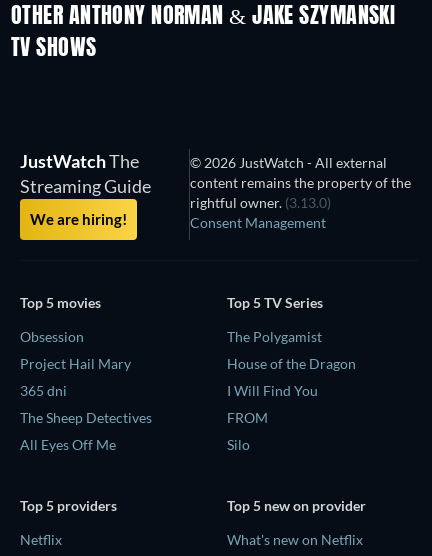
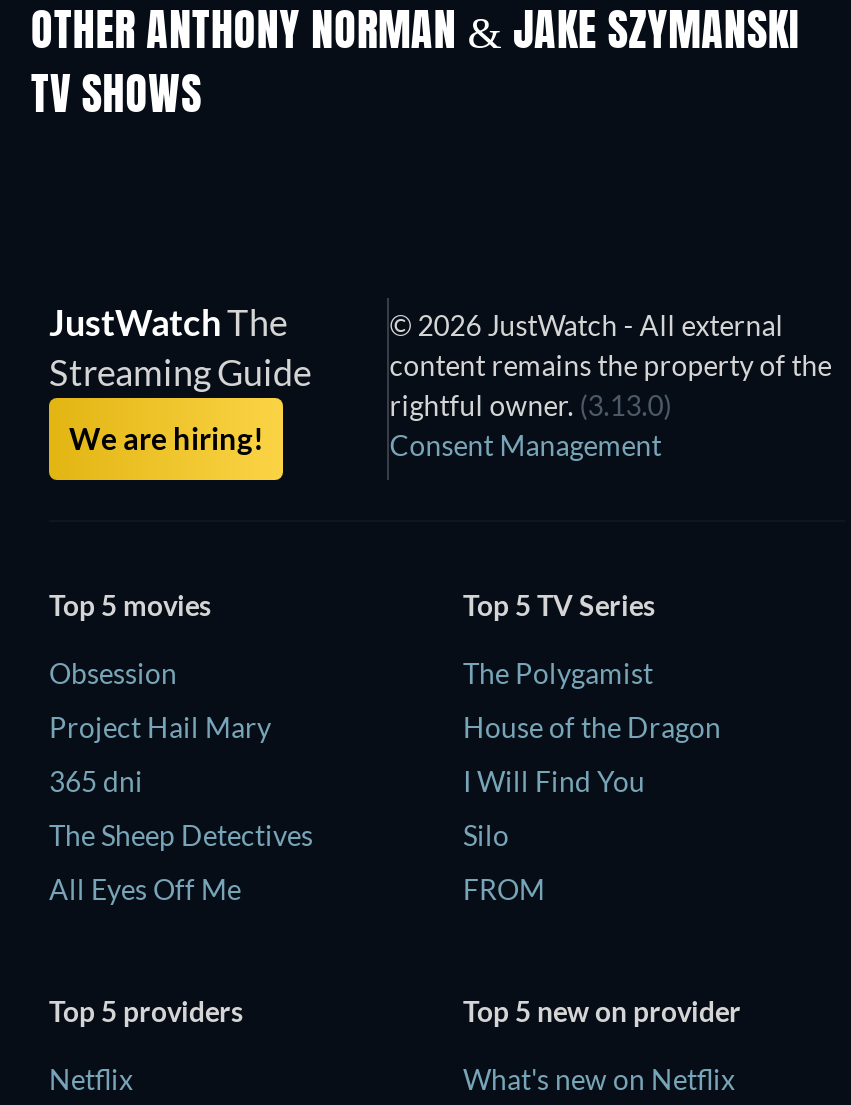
moved down: FROM

moved up: Silo
